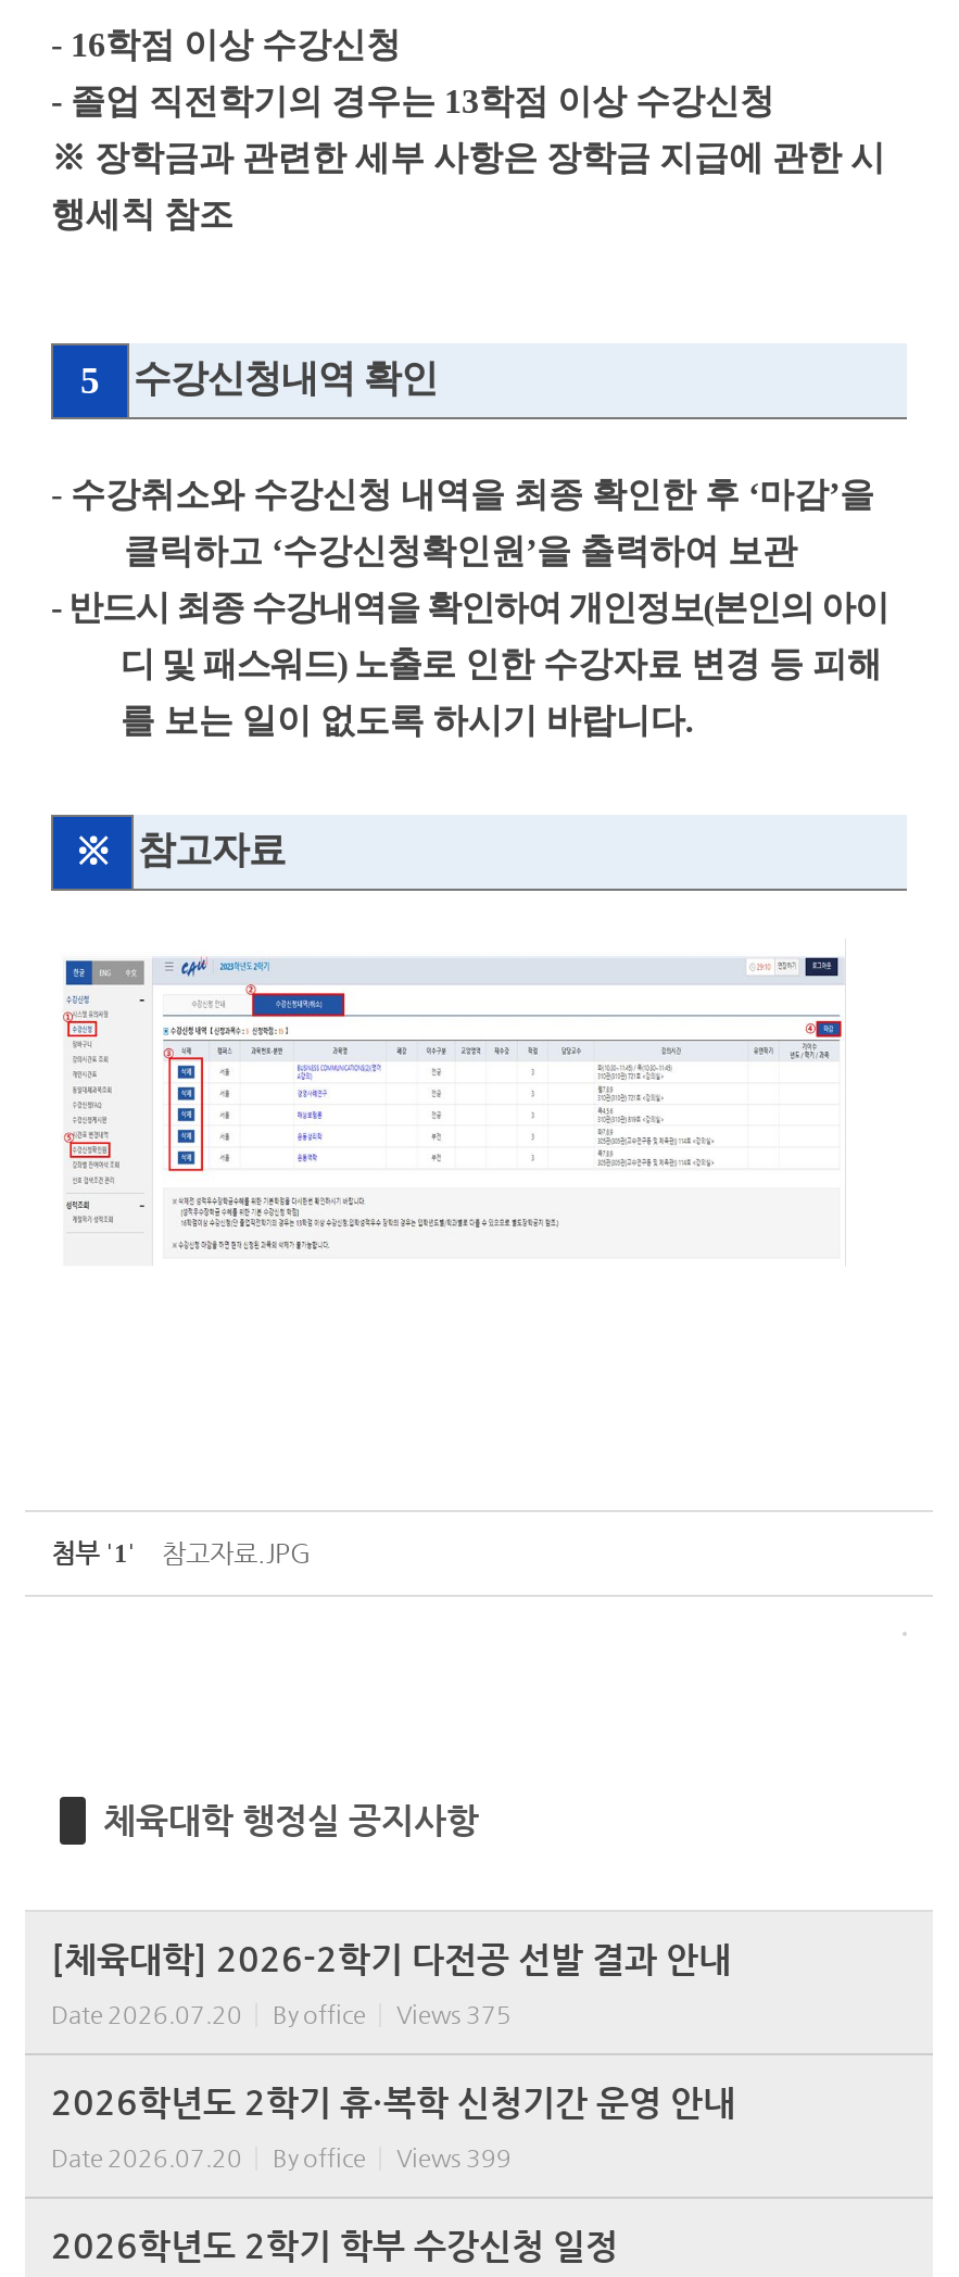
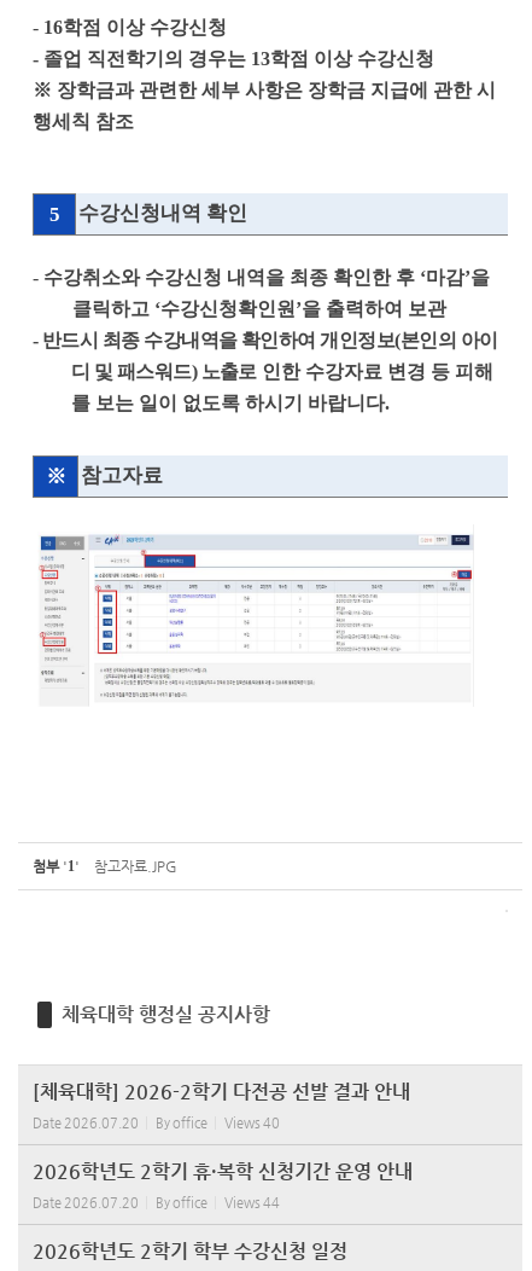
- Date 2026.07.20 By office Views 375
+ Date 2026.07.20 By office Views 40

- Date 2026.07.20 By office Views 399
+ Date 2026.07.20 By office Views 44
